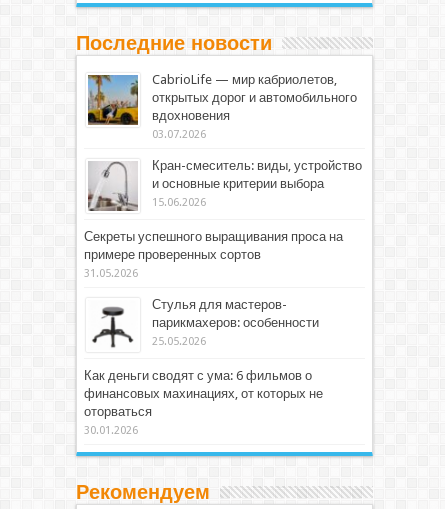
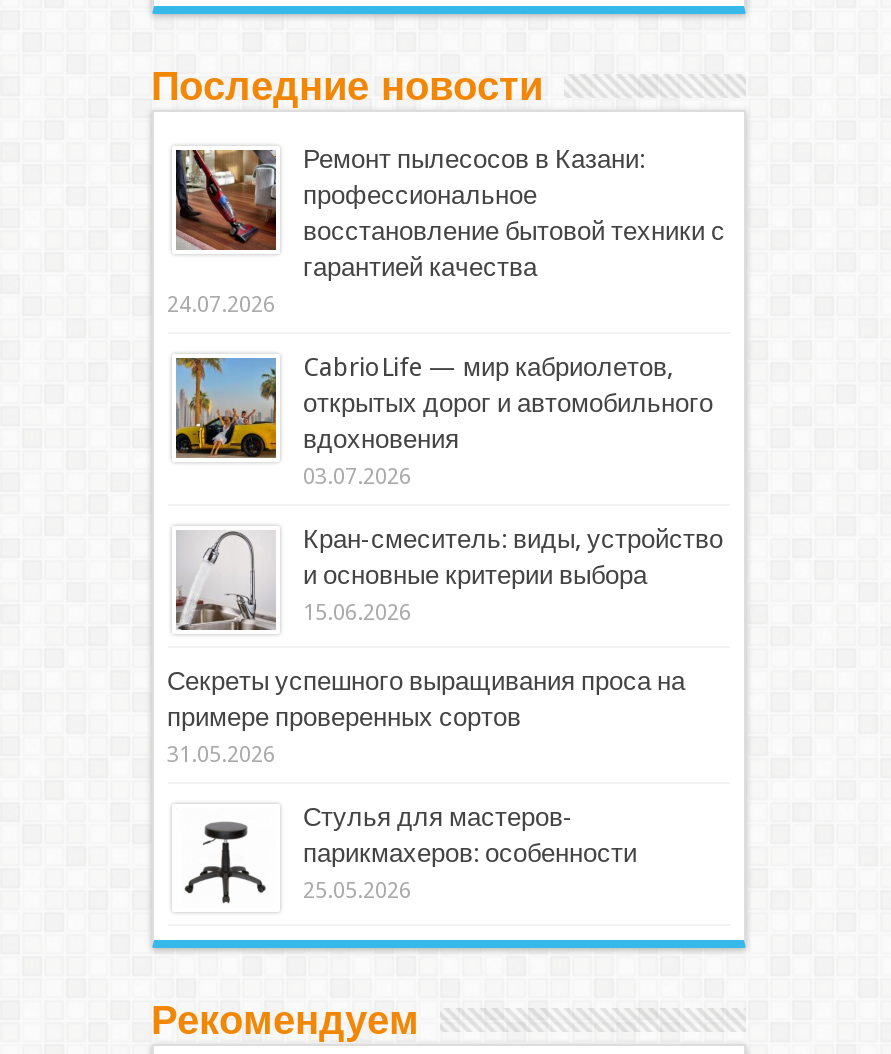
+ [image]
+ Ремонт пылесосов в Казани:
+ профессиональное
+ восстановление бытовой техники с
+ гарантией качества
+ 24.07.2026

moved down: [image] | открытых дорог и автомобильного | вдохновения | ... | парикмахеров: особенности | 25.05.2026

- Как деньги сводят с ума: 6 фильмов о
- финансовых махинациях, от которых не
- оторваться
- 30.01.2026
